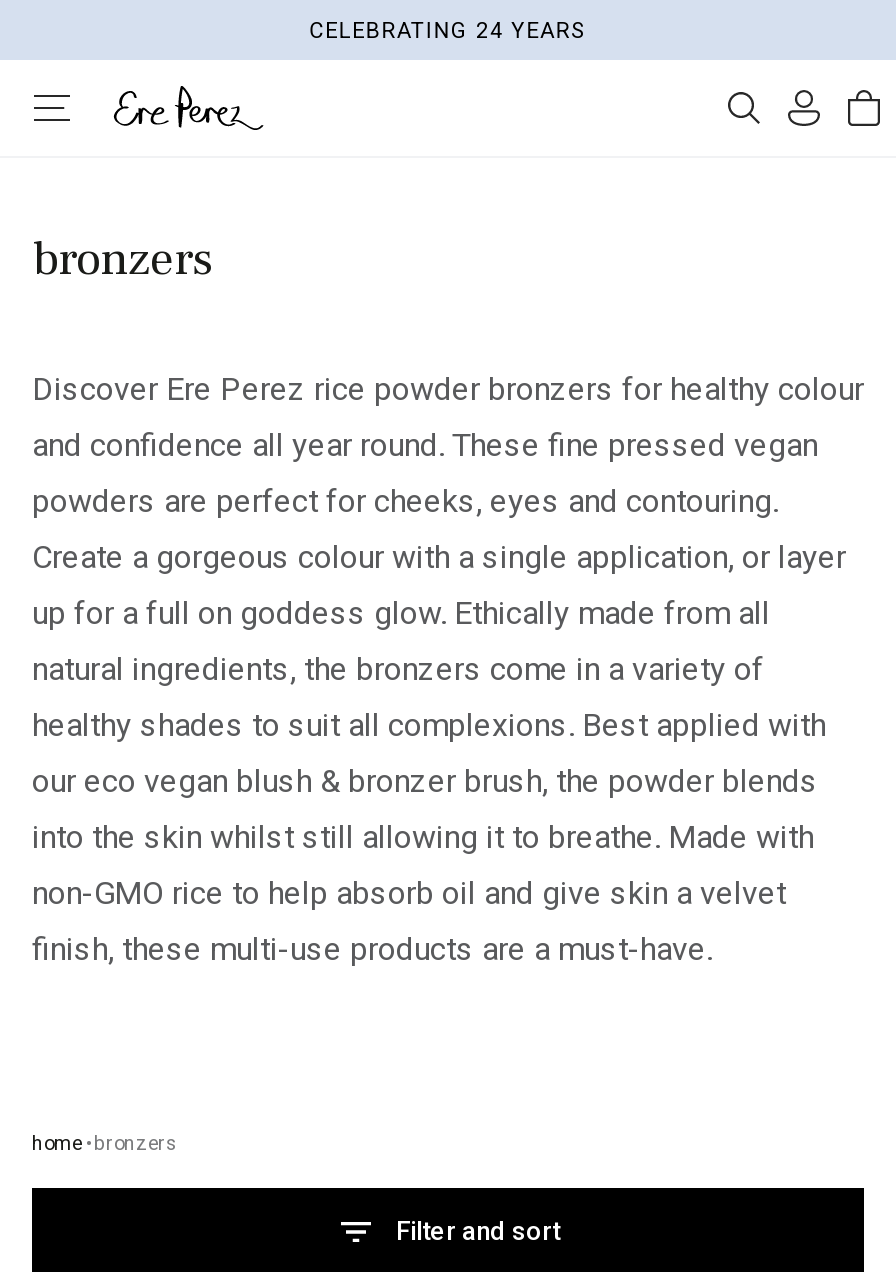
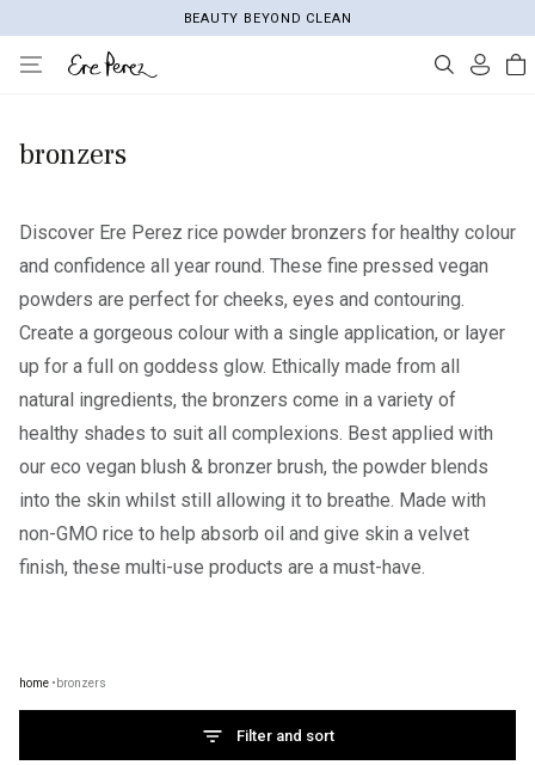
- CELEBRATING 24 YEARS
+ BEAUTY BEYOND CLEAN
